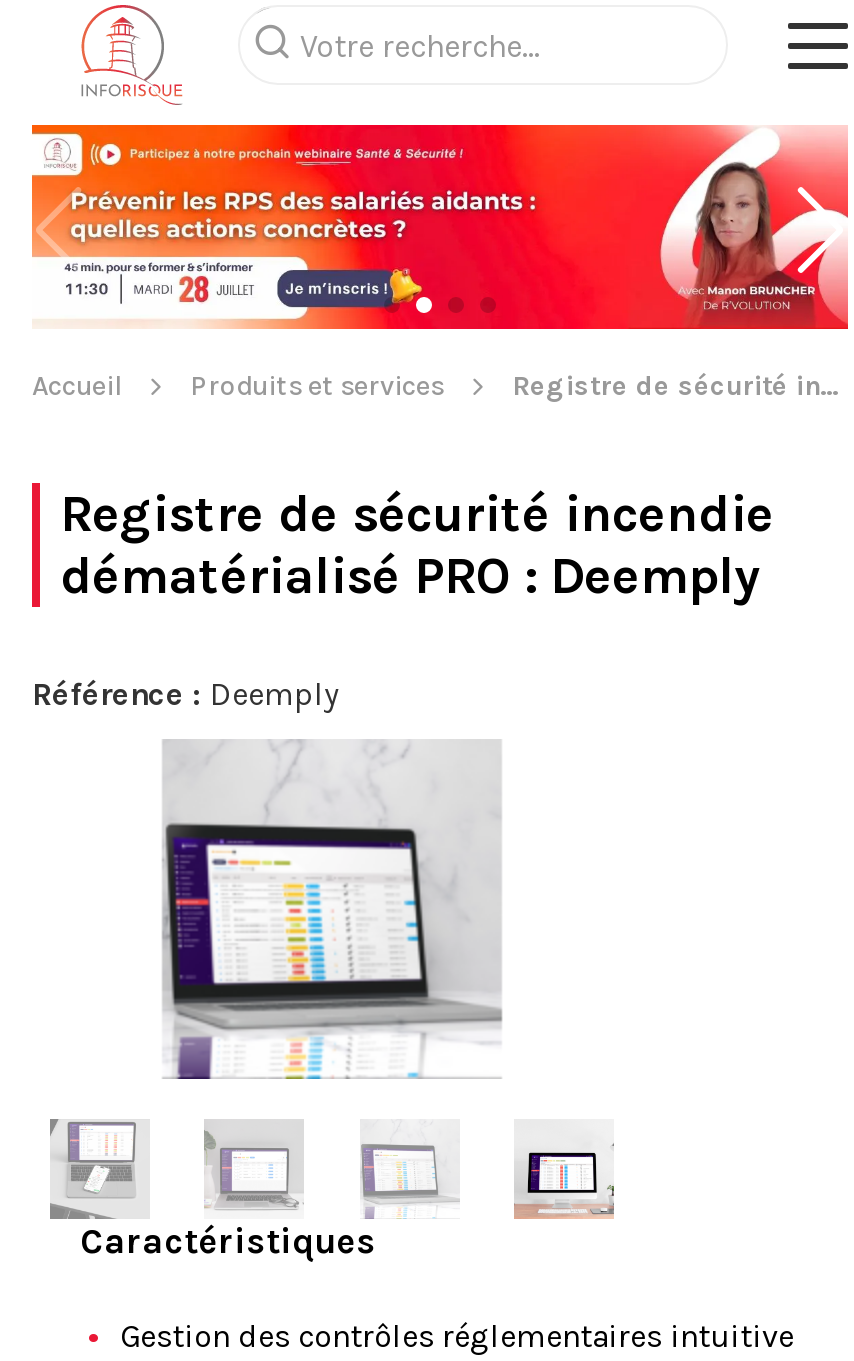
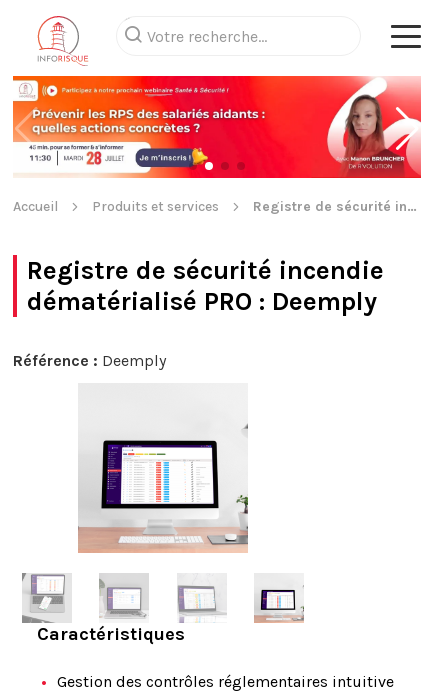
- [image]
+ [image]
